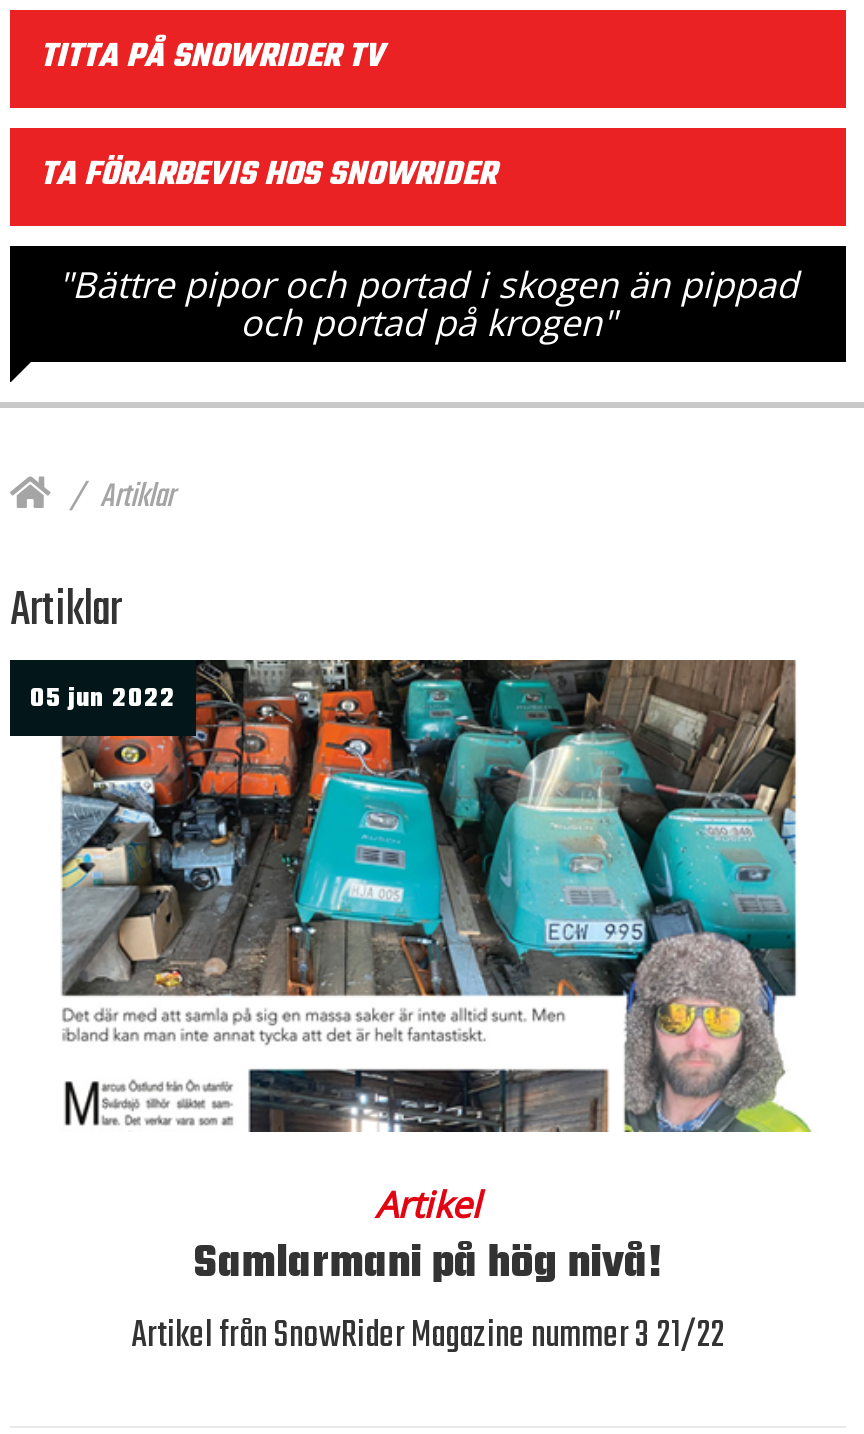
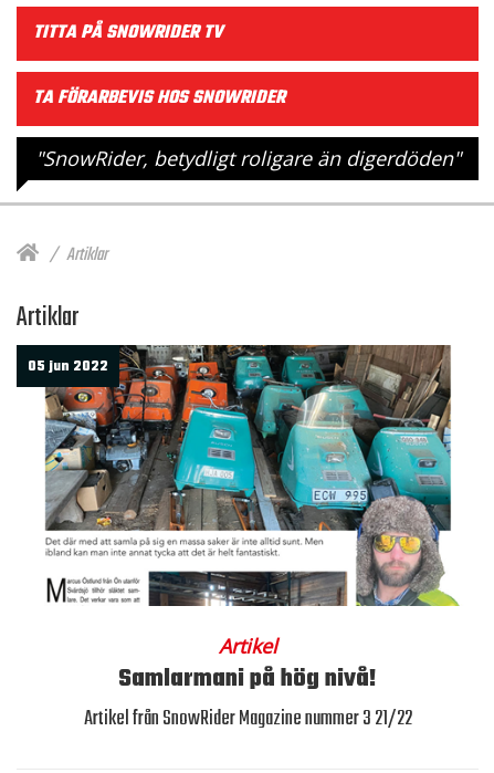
- "Bättre pipor och portad i skogen än pippad
- och portad på krogen"
+ "SnowRider, betydligt roligare än digerdöden"
